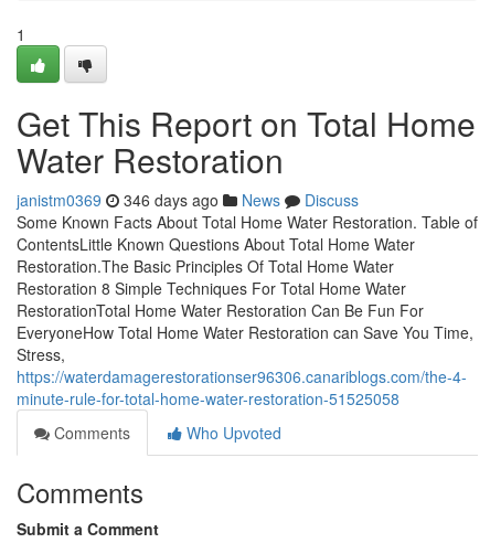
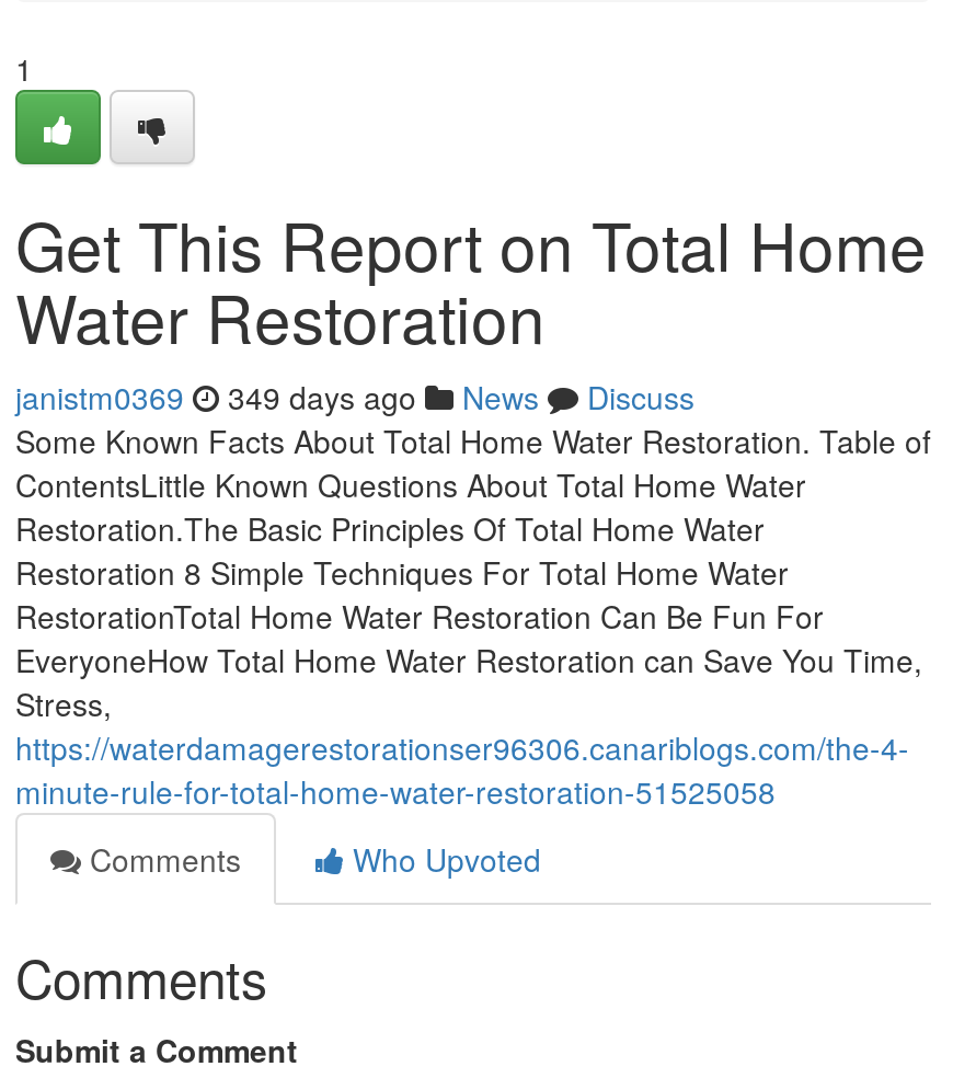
- janistm0369 346 days ago News Discuss
+ janistm0369 349 days ago News Discuss
